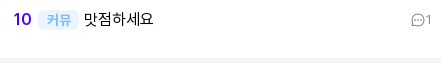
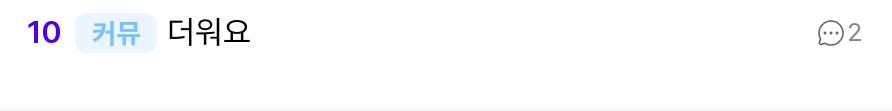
- 맛점하세요
- 1
+ 더워요
+ 2
